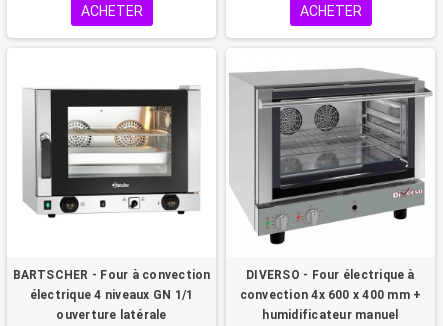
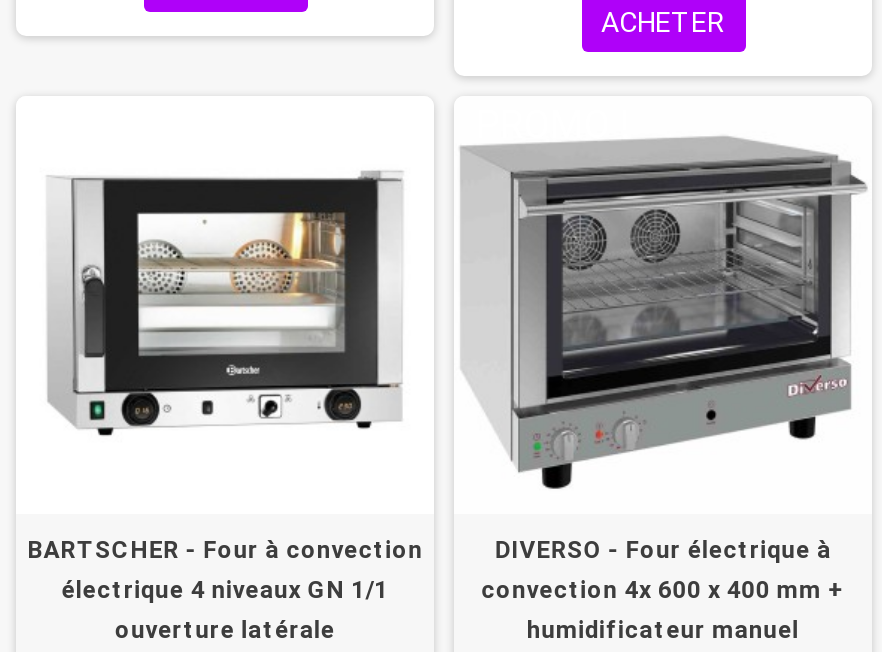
- ACHETER
